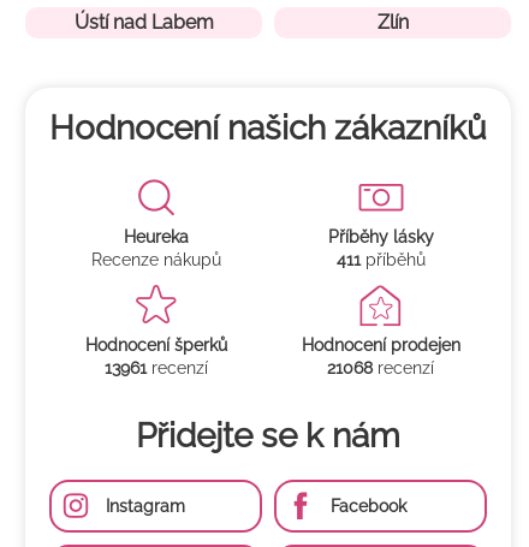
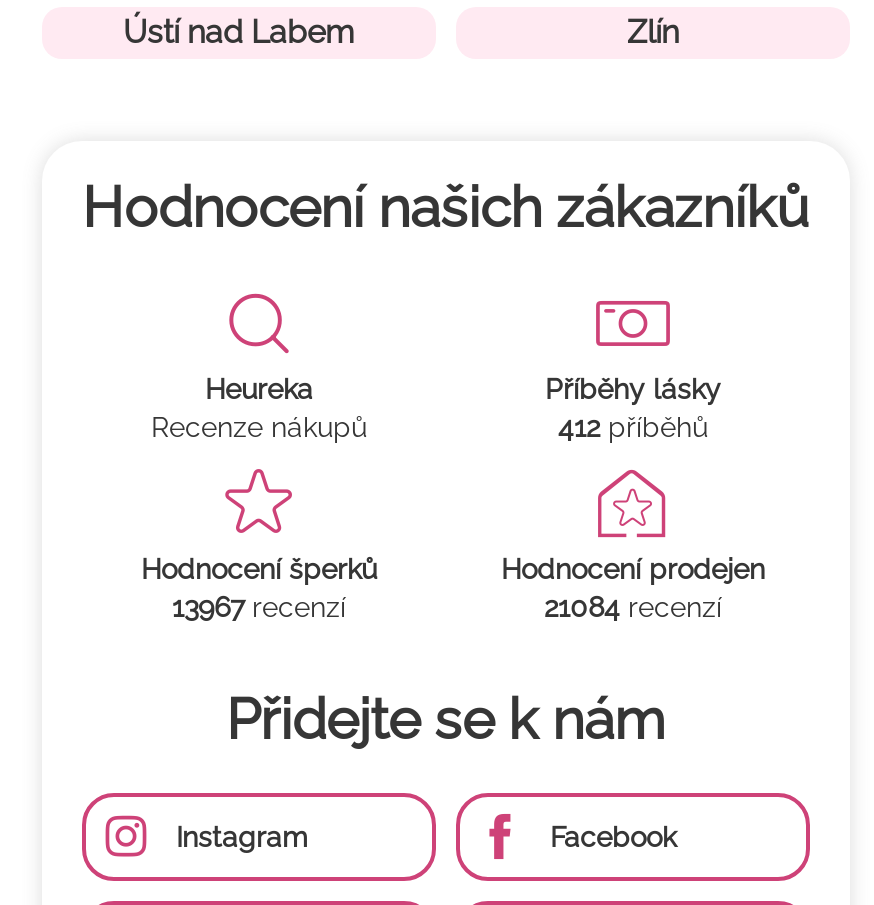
- 411 příběhů
+ 412 příběhů

- 13961 recenzí
+ 13967 recenzí

- 21068 recenzí
+ 21084 recenzí
